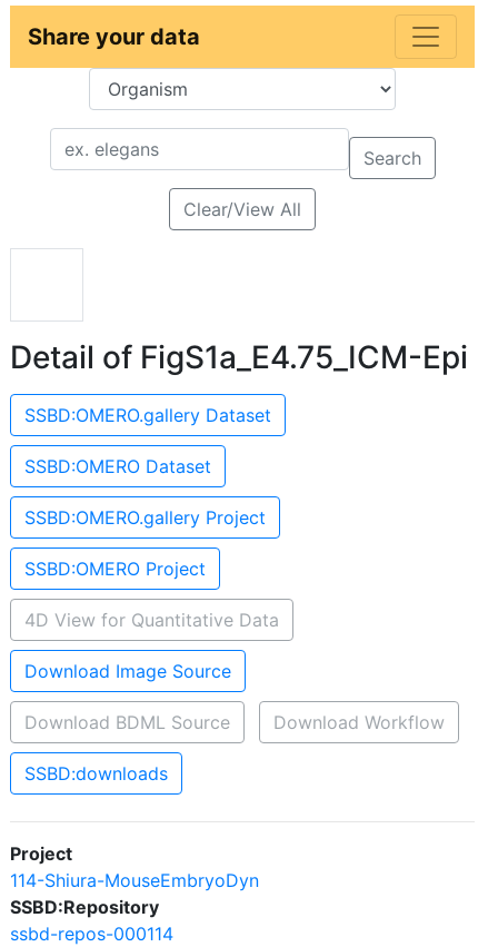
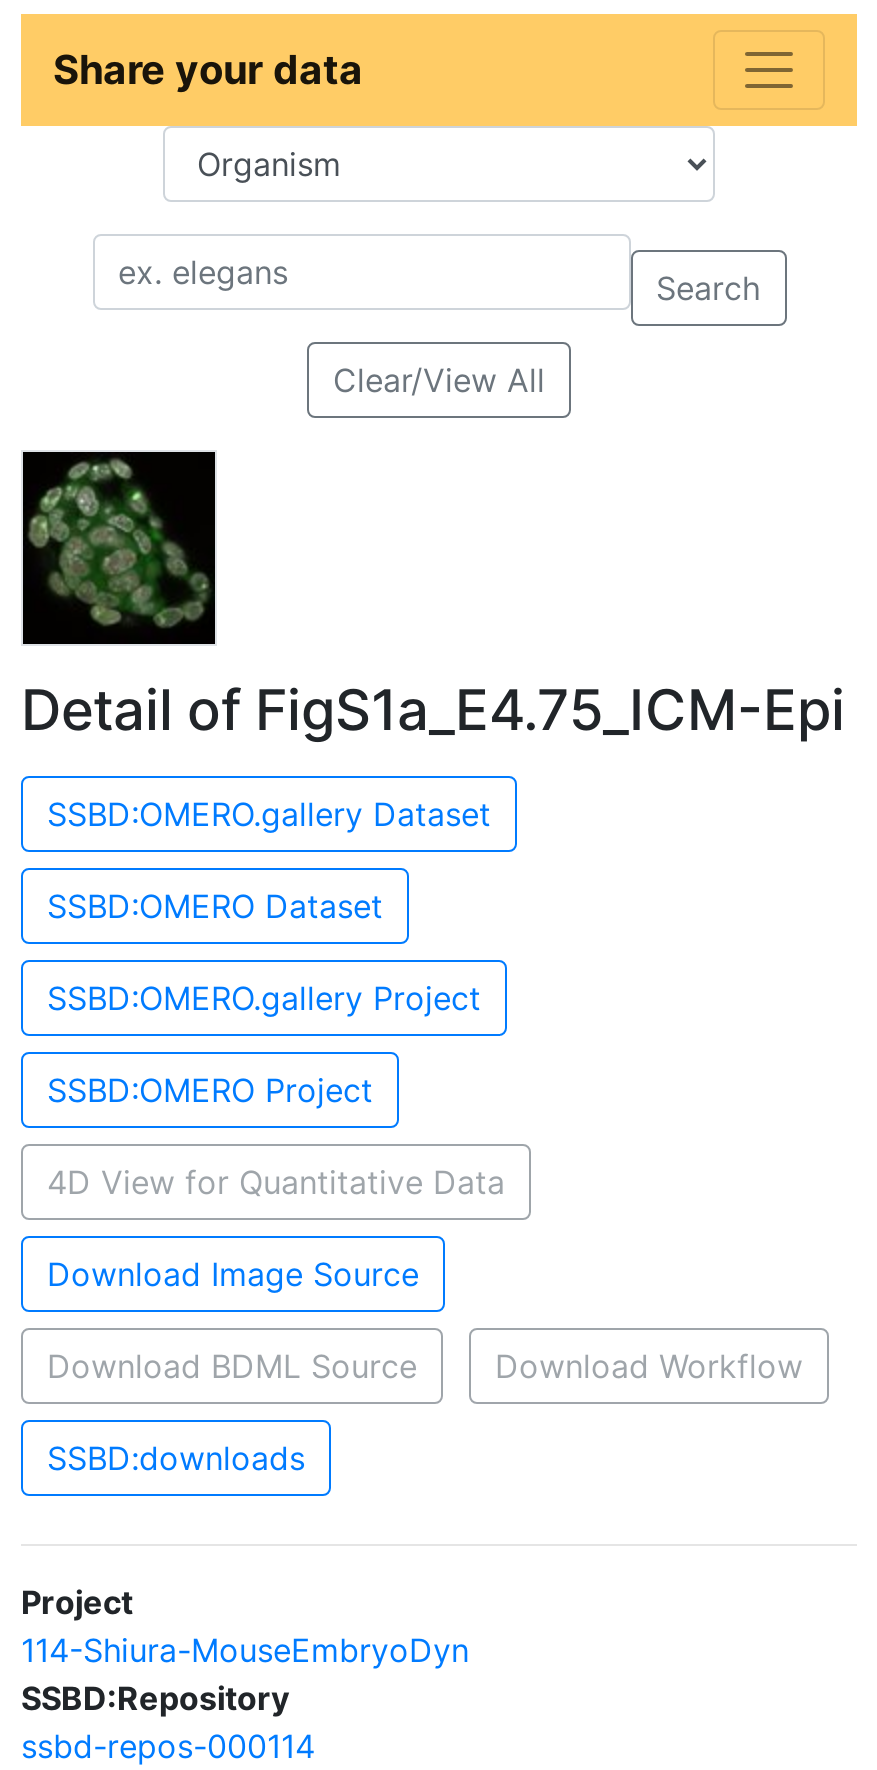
+ [image]
